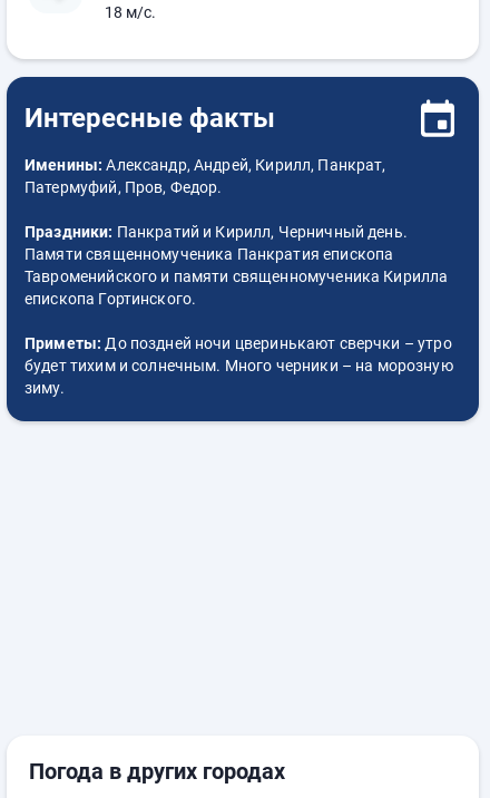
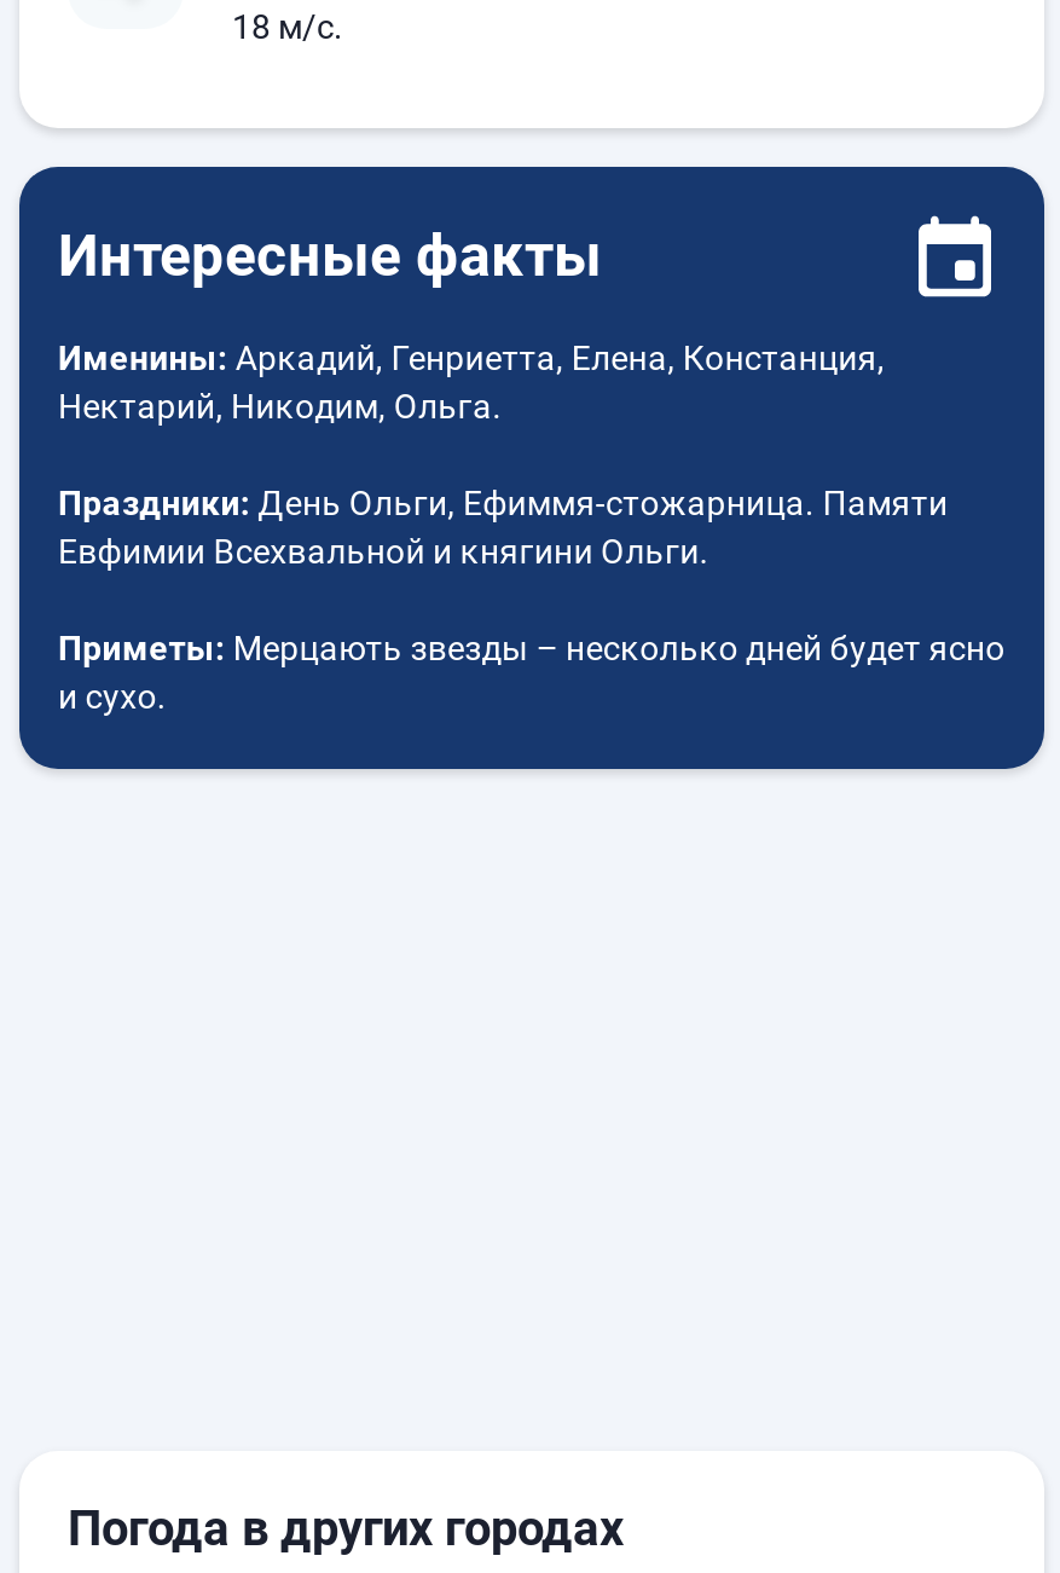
- Именины: Александр, Андрей, Кирилл, Панкрат,
- Патермуфий, Пров, Федор.
+ Именины: Аркадий, Генриетта, Елена, Констанция,
+ Нектарий, Никодим, Ольга.

- Праздники: Панкратий и Кирилл, Черничный день.
- Памяти священномученика Панкратия епископа
- Тавроменийского и памяти священномученика Кирилла
- епископа Гортинского.
+ Праздники: День Ольги, Ефиммя-стожарница. Памяти
+ Евфимии Всехвальной и княгини Ольги.

- Приметы: До поздней ночи цверинькают сверчки – утро
- будет тихим и солнечным. Много черники – на морозную
- зиму.
+ Приметы: Мерцають звезды – несколько дней будет ясно
+ и сухо.
